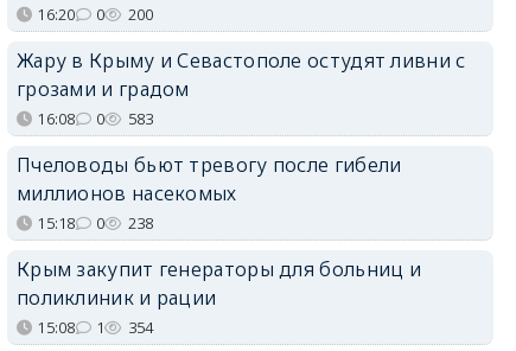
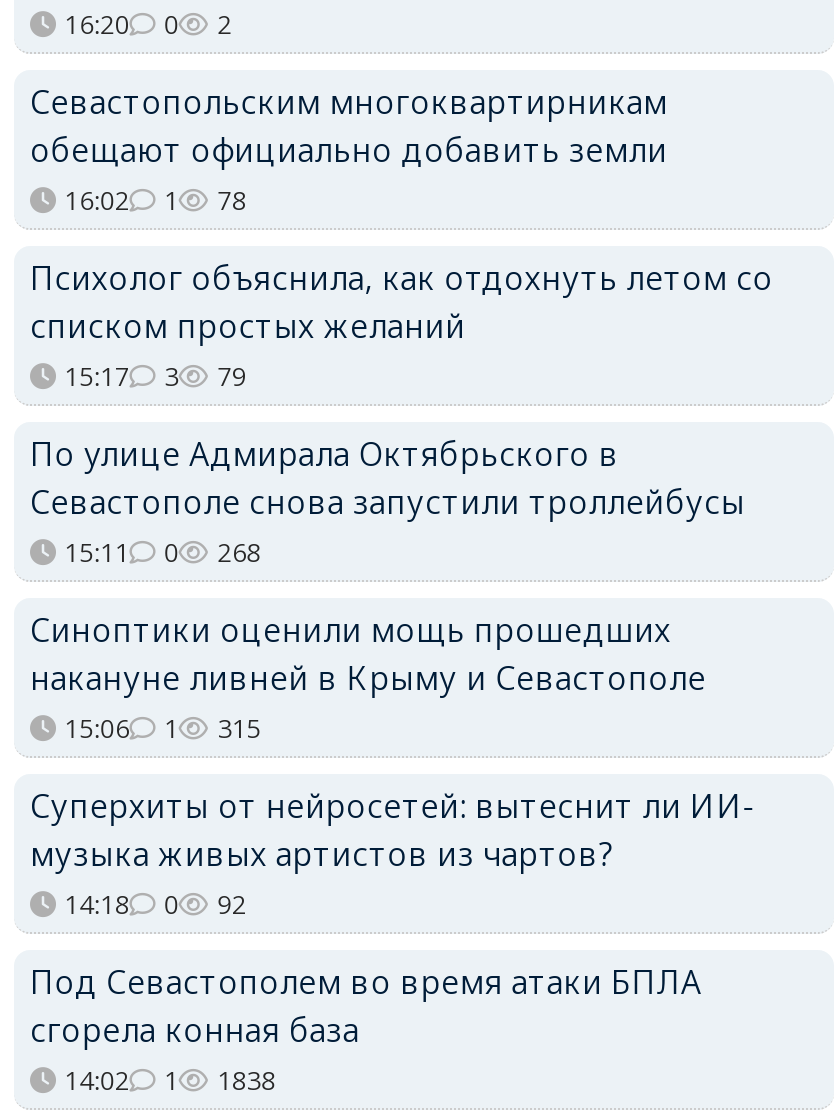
- 200
- Жару в Крыму и Севастополе остудят ливни с
- грозами и градом
- 16:08
+ 2
+ Севастопольским многоквартирникам
+ обещают официально добавить земли
+ 16:02
+ 1
+ 78
+ Психолог объяснила, как отдохнуть летом со
+ списком простых желаний
+ 15:17
+ 3
+ 79
+ По улице Адмирала Октябрьского в
+ Севастополе снова запустили троллейбусы
+ 15:11

- 583
- Пчеловоды бьют тревогу после гибели
- миллионов насекомых
- 15:18
+ 268
+ Синоптики оценили мощь прошедших
+ накануне ливней в Крыму и Севастополе
+ 15:06
+ 1
+ 315
+ Суперхиты от нейросетей: вытеснит ли ИИ-
+ музыка живых артистов из чартов?
+ 14:18

- 238
+ 92

- Крым закупит генераторы для больниц и
- поликлиник и рации
- 15:08
+ Под Севастополем во время атаки БПЛА
+ сгорела конная база
+ 14:02

- 354
+ 1838
